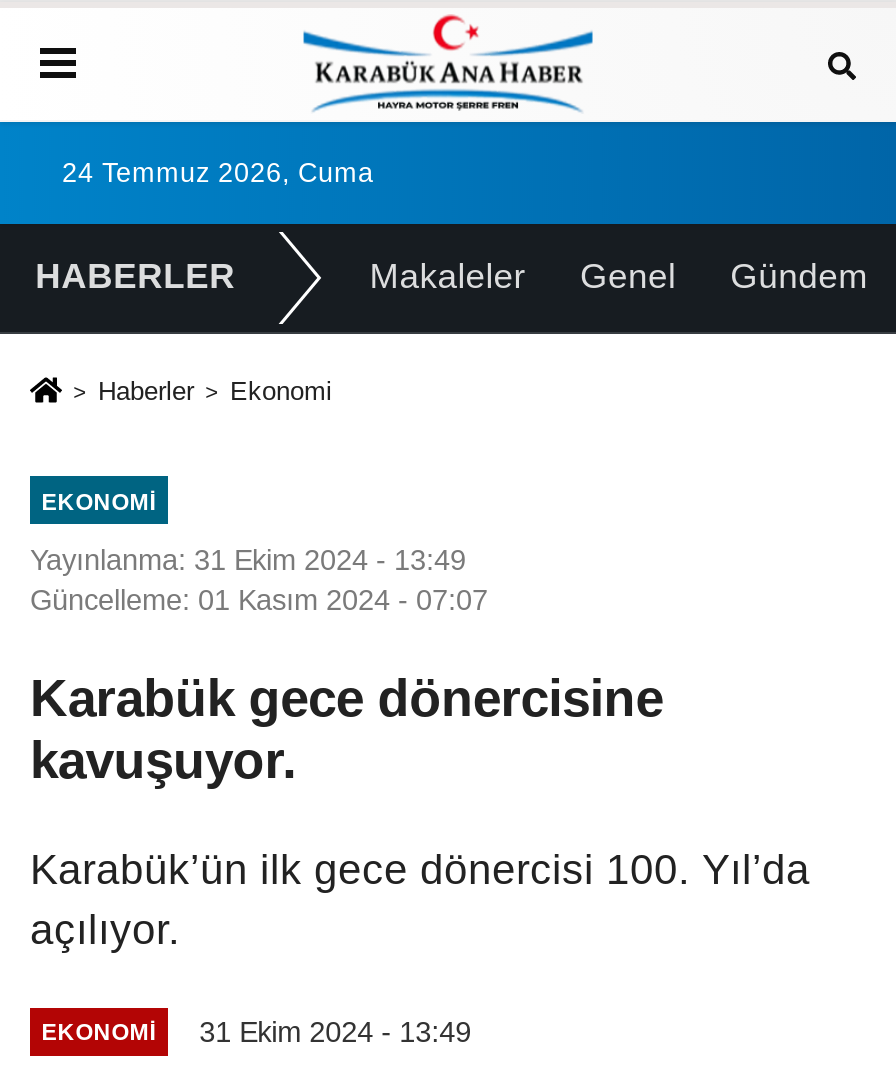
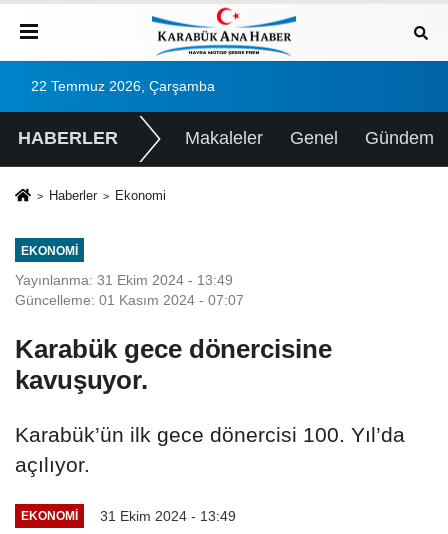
- 24 Temmuz 2026, Cuma
+ 22 Temmuz 2026, Çarşamba
